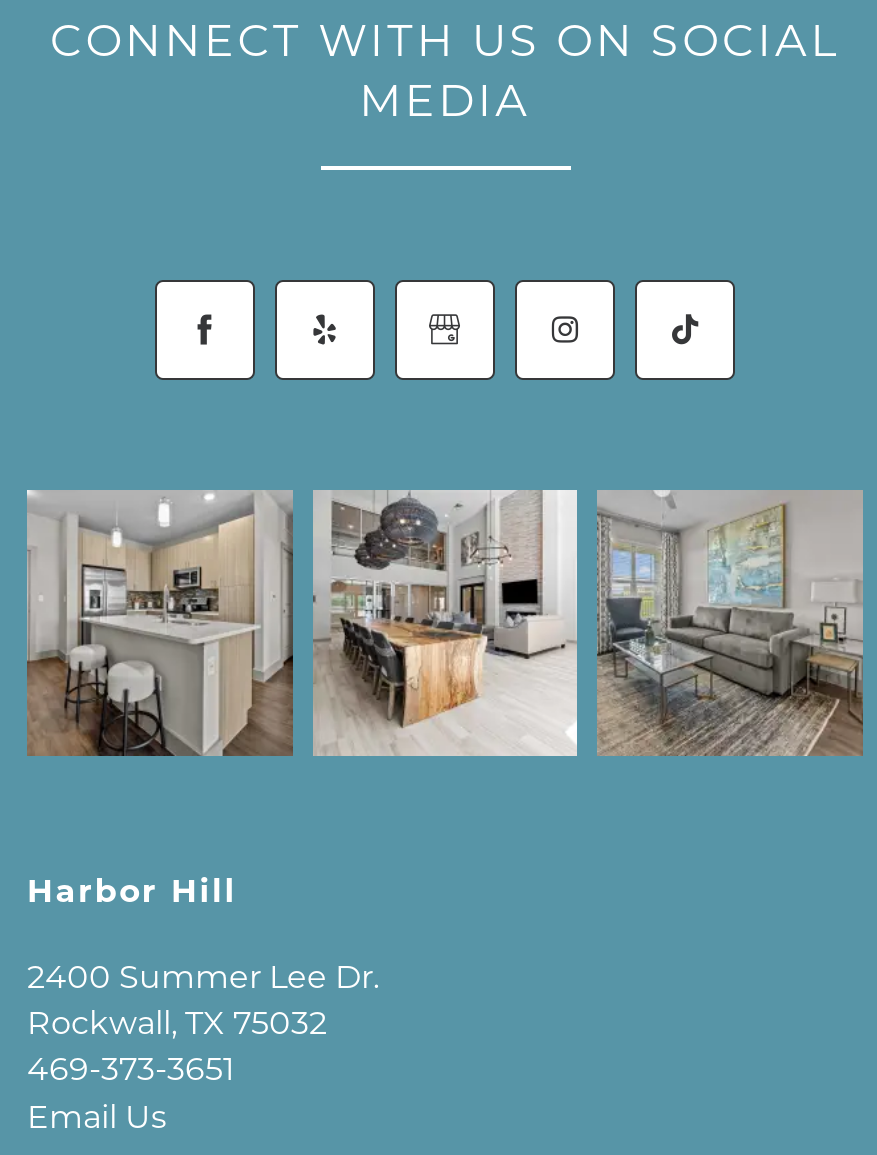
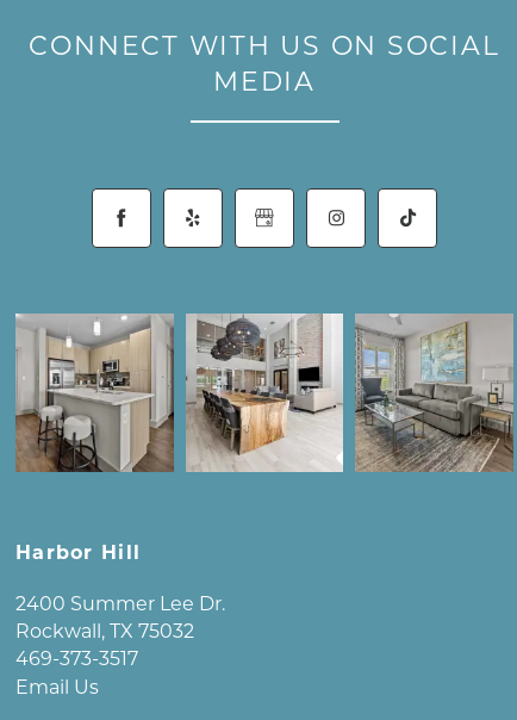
- 469-373-3651
+ 469-373-3517
